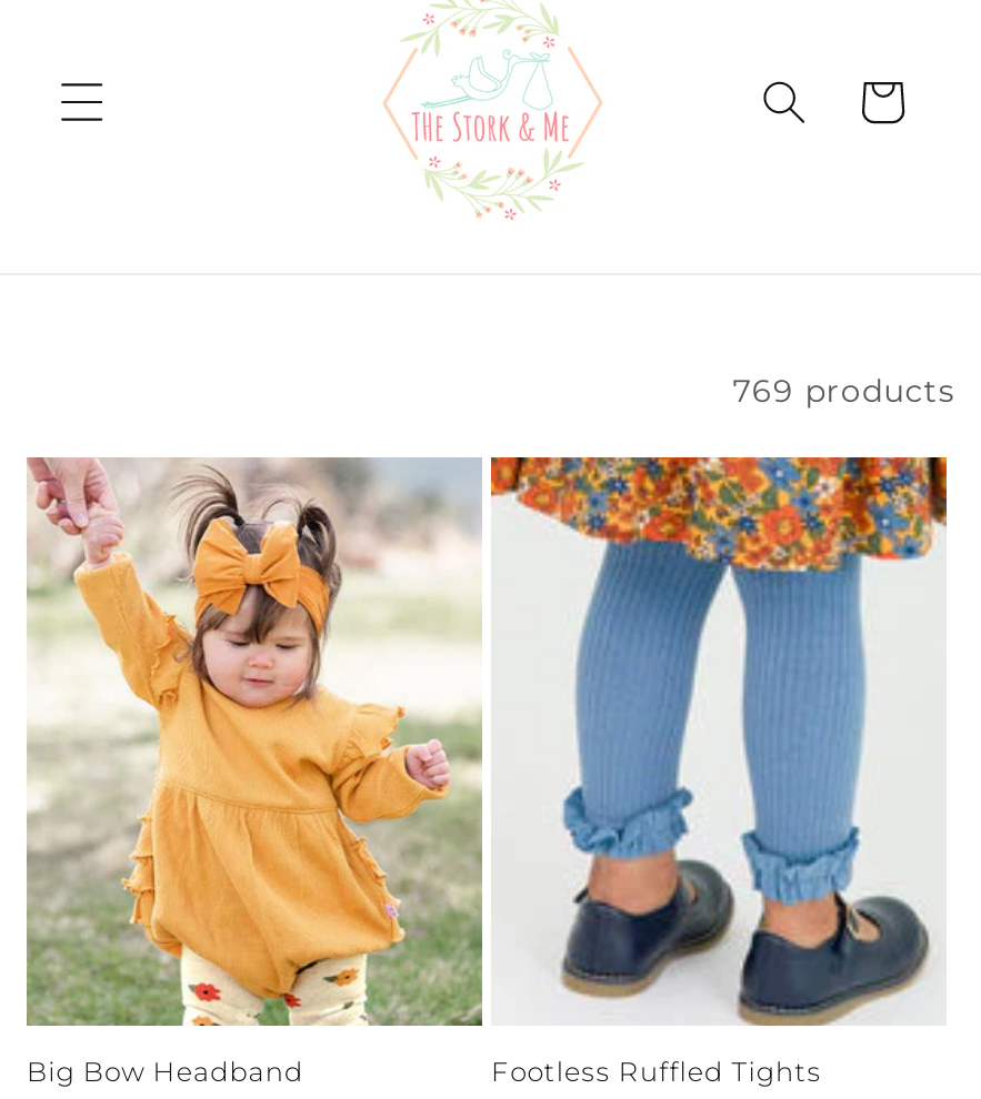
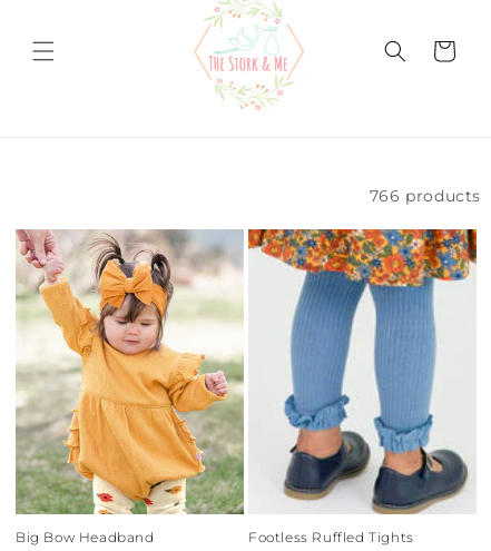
- 769 products
+ 766 products
